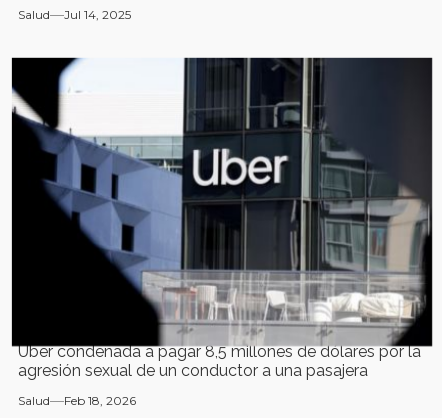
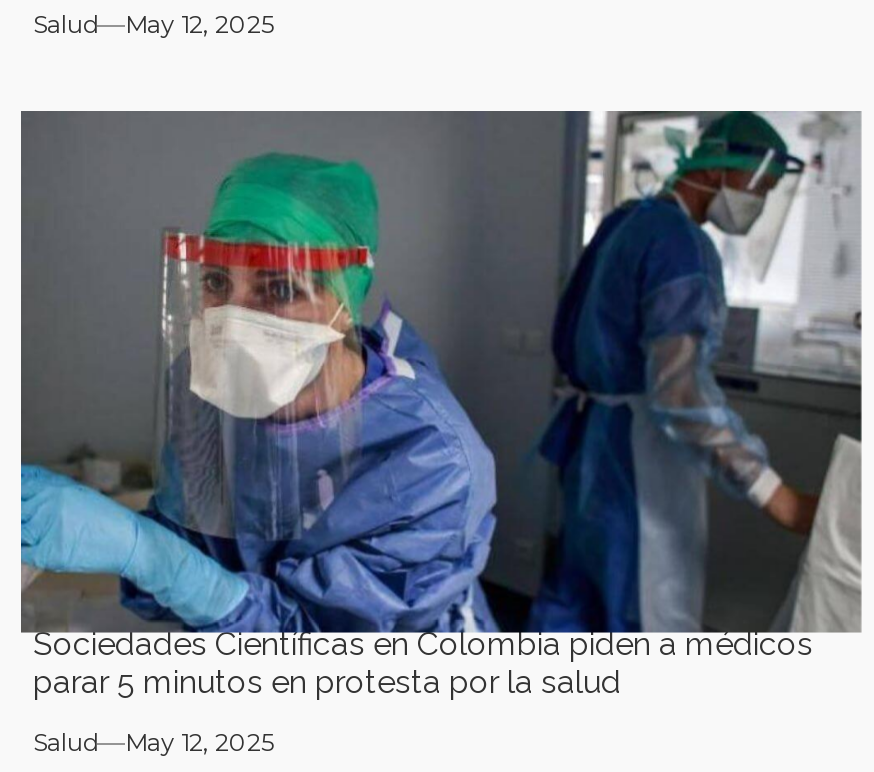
- Salud Jul 14, 2025
+ Salud May 12, 2025

- [image]
- Uber condenada a pagar 8,5 millones de dólares por la
- agresión sexual de un conductor a una pasajera
+ [image]
+ Sociedades Científicas en Colombia piden a médicos
+ parar 5 minutos en protesta por la salud

- Salud Feb 18, 2026
+ Salud May 12, 2025
